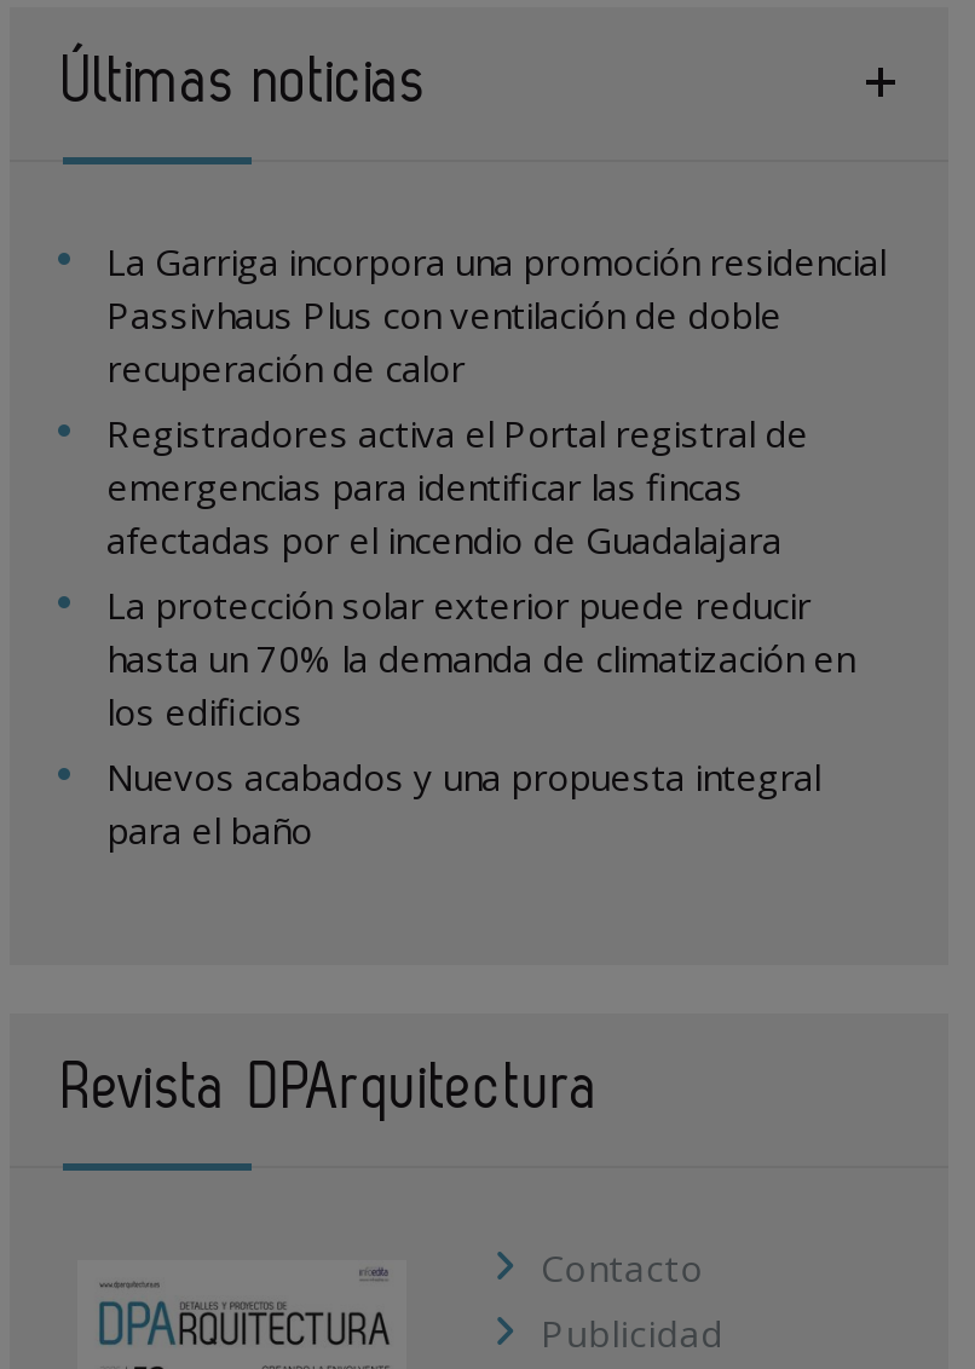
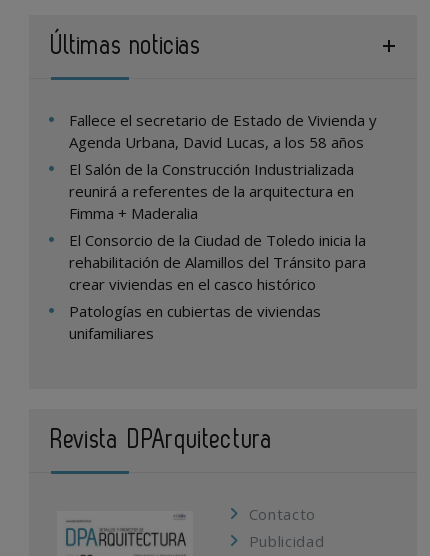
- La Garriga incorpora una promoción residencial
- Passivhaus Plus con ventilación de doble
- recuperación de calor
- Registradores activa el Portal registral de
- emergencias para identificar las fincas
- afectadas por el incendio de Guadalajara
- La protección solar exterior puede reducir
- hasta un 70% la demanda de climatización en
- los edificios
- Nuevos acabados y una propuesta integral
- para el baño
+ Fallece el secretario de Estado de Vivienda y
+ Agenda Urbana, David Lucas, a los 58 años
+ El Salón de la Construcción Industrializada
+ reunirá a referentes de la arquitectura en
+ Fimma + Maderalia
+ El Consorcio de la Ciudad de Toledo inicia la
+ rehabilitación de Alamillos del Tránsito para
+ crear viviendas en el casco histórico
+ Patologías en cubiertas de viviendas
+ unifamiliares
